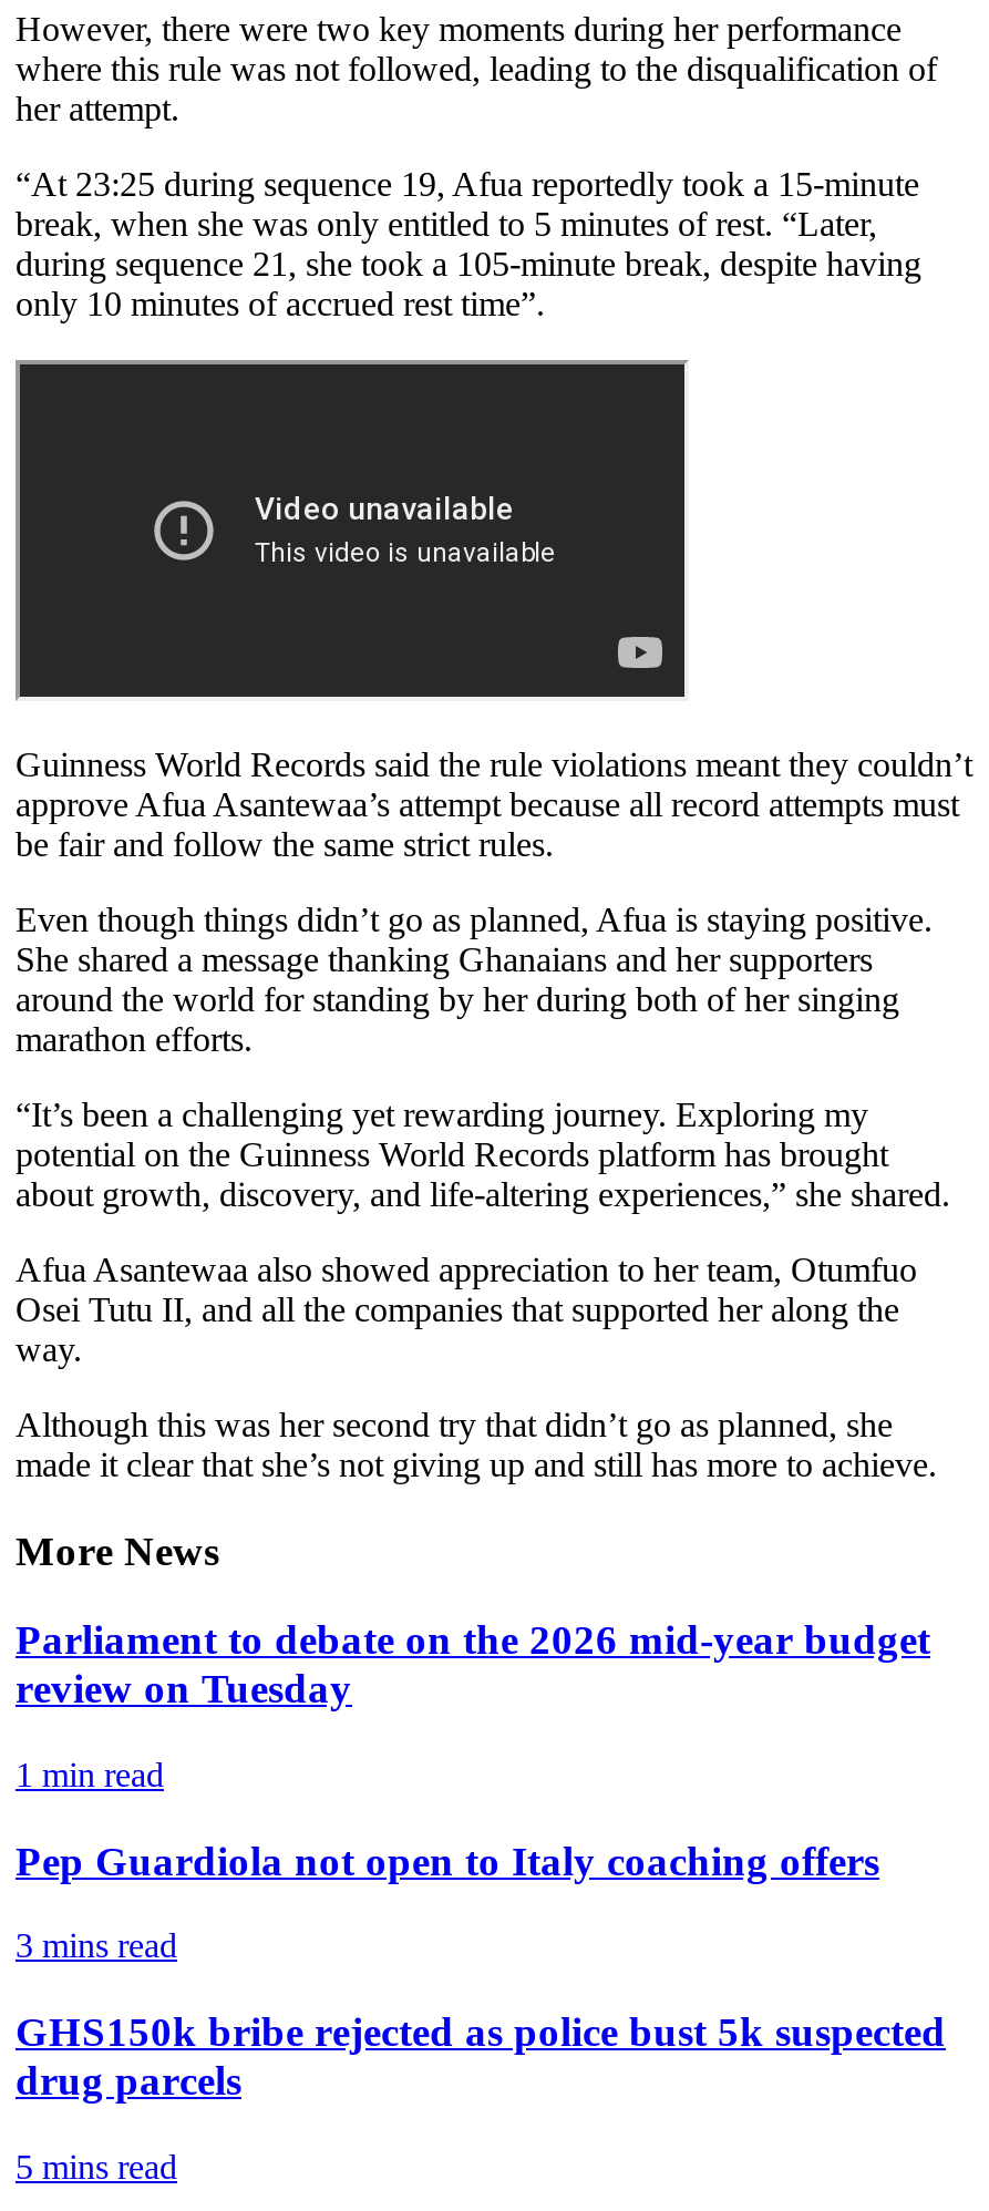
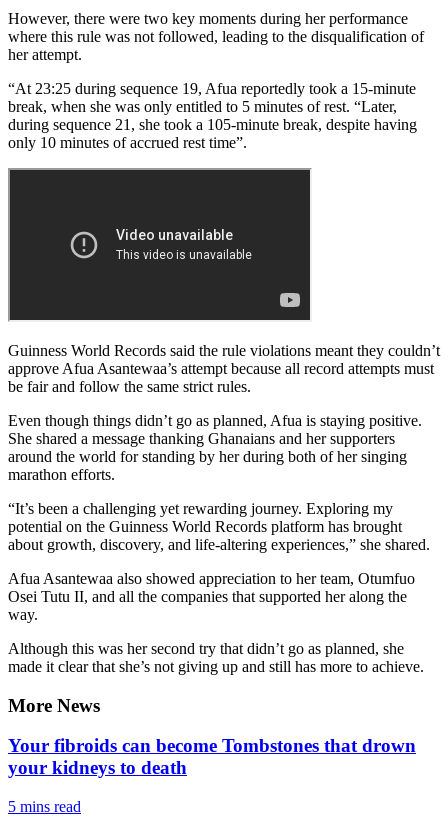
- Parliament to debate on the 2026 mid-year budget
- review on Tuesday
- 1 min read
- Pep Guardiola not open to Italy coaching offers
- 3 mins read
- GHS150k bribe rejected as police bust 5k suspected
- drug parcels
+ Your fibroids can become Tombstones that drown
+ your kidneys to death
